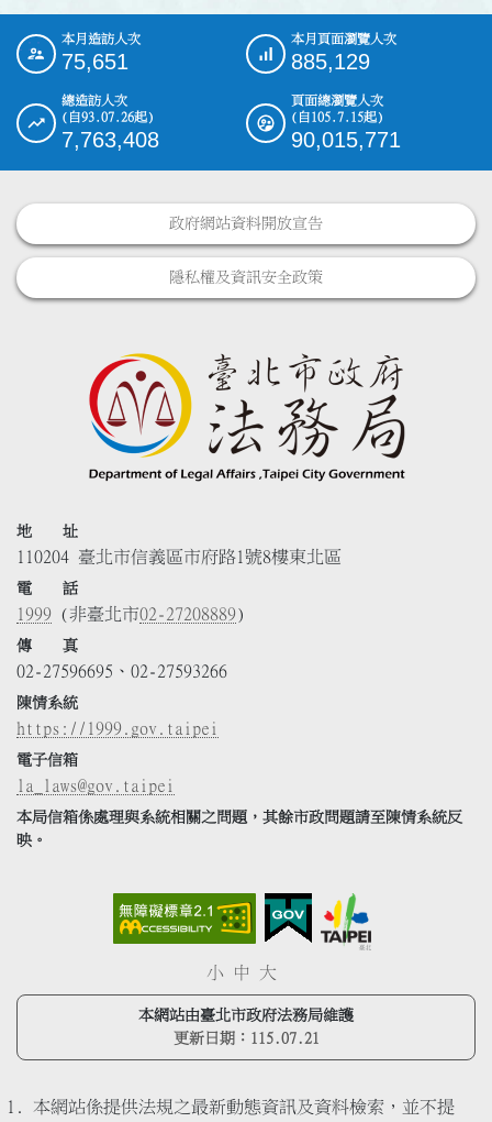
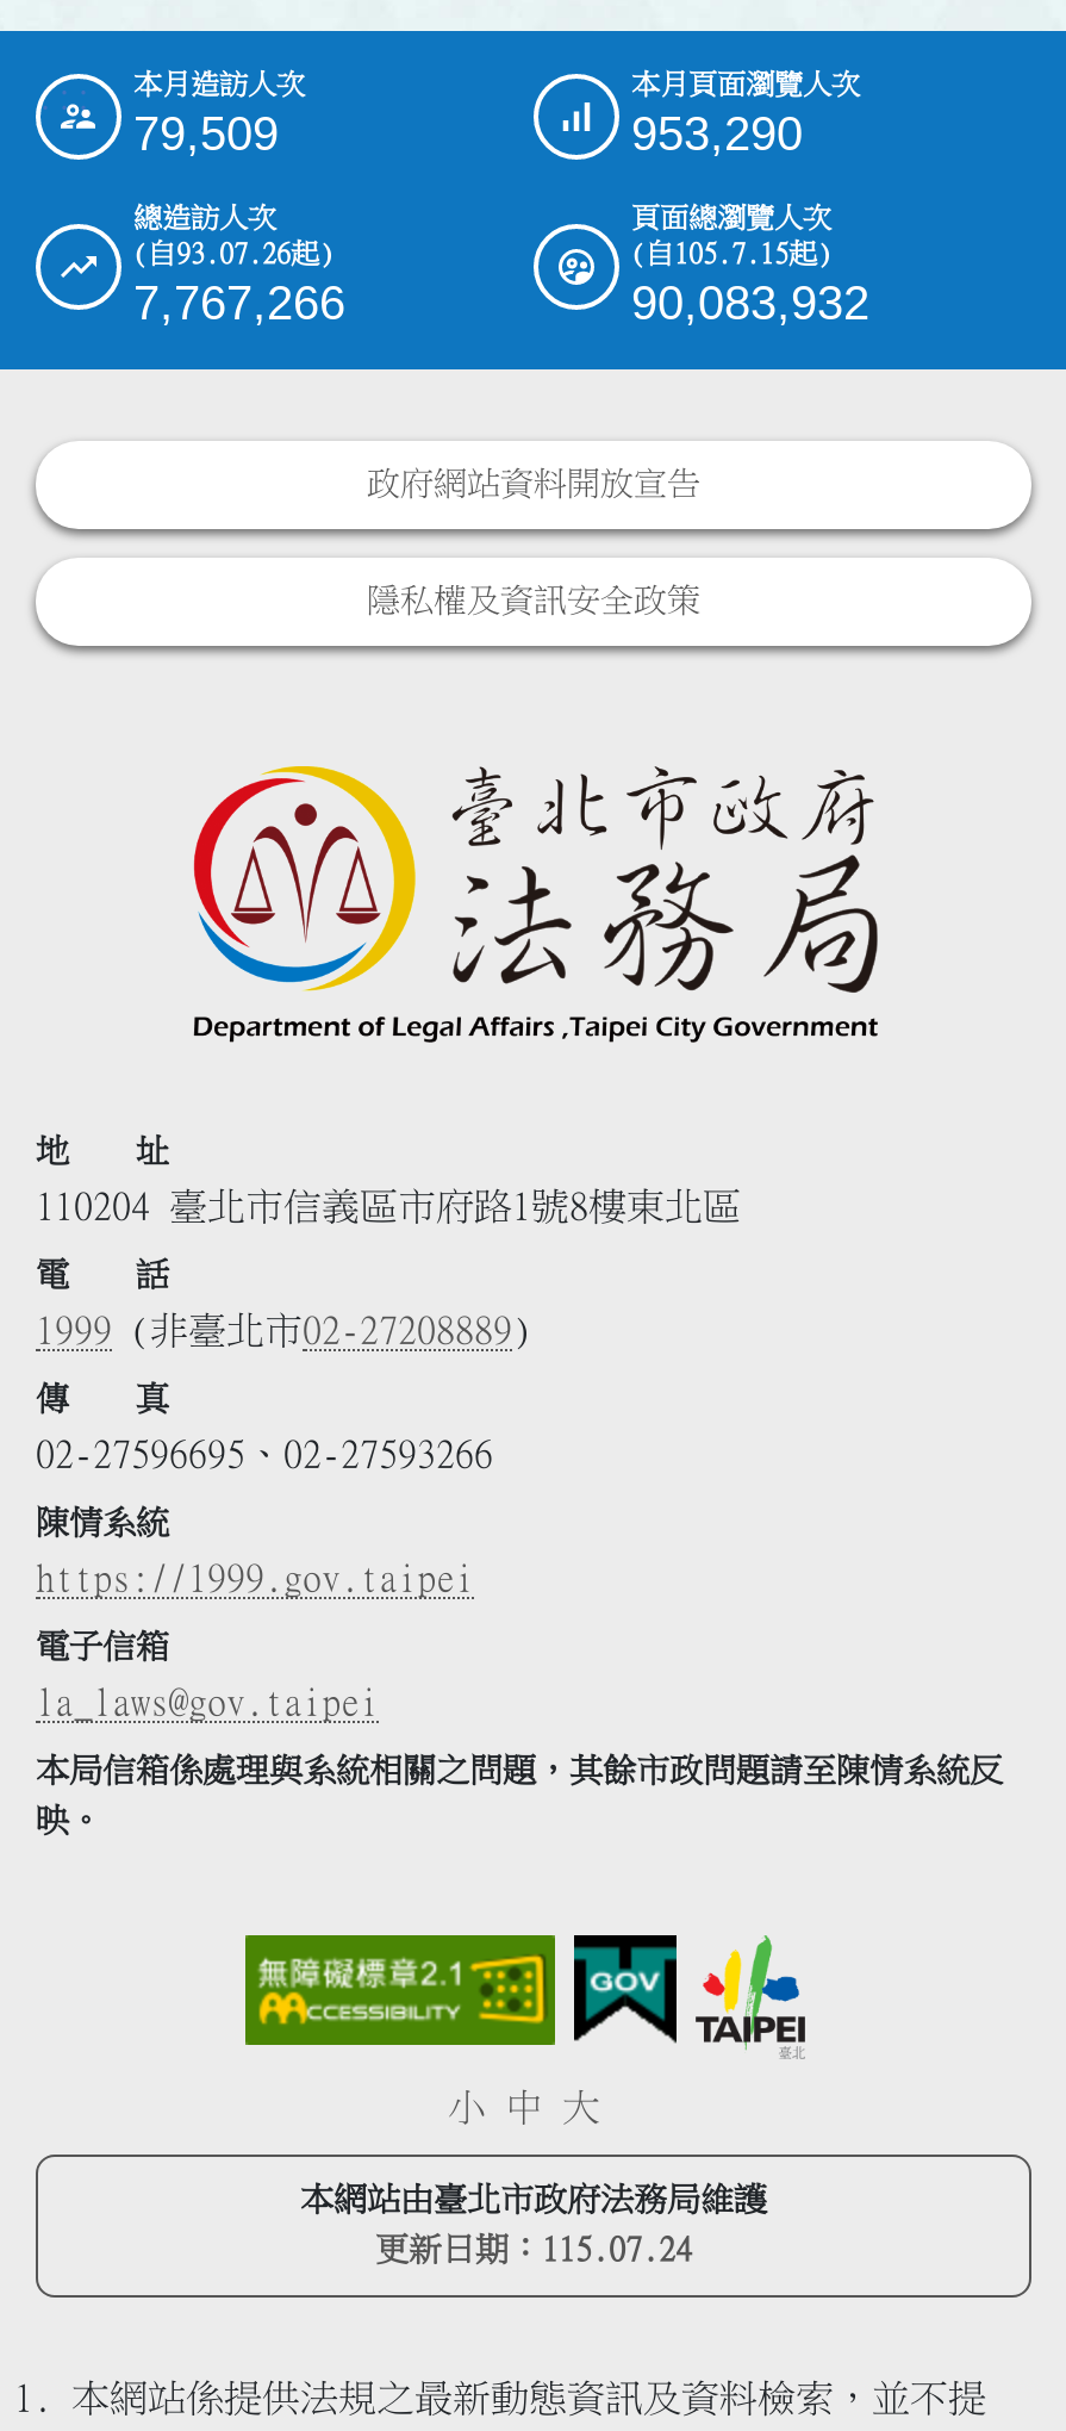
- 75,651
+ 79,509

- 885,129
+ 953,290

- 7,763,408
+ 7,767,266

- 90,015,771
+ 90,083,932

- 更新日期：115.07.21
+ 更新日期：115.07.24
